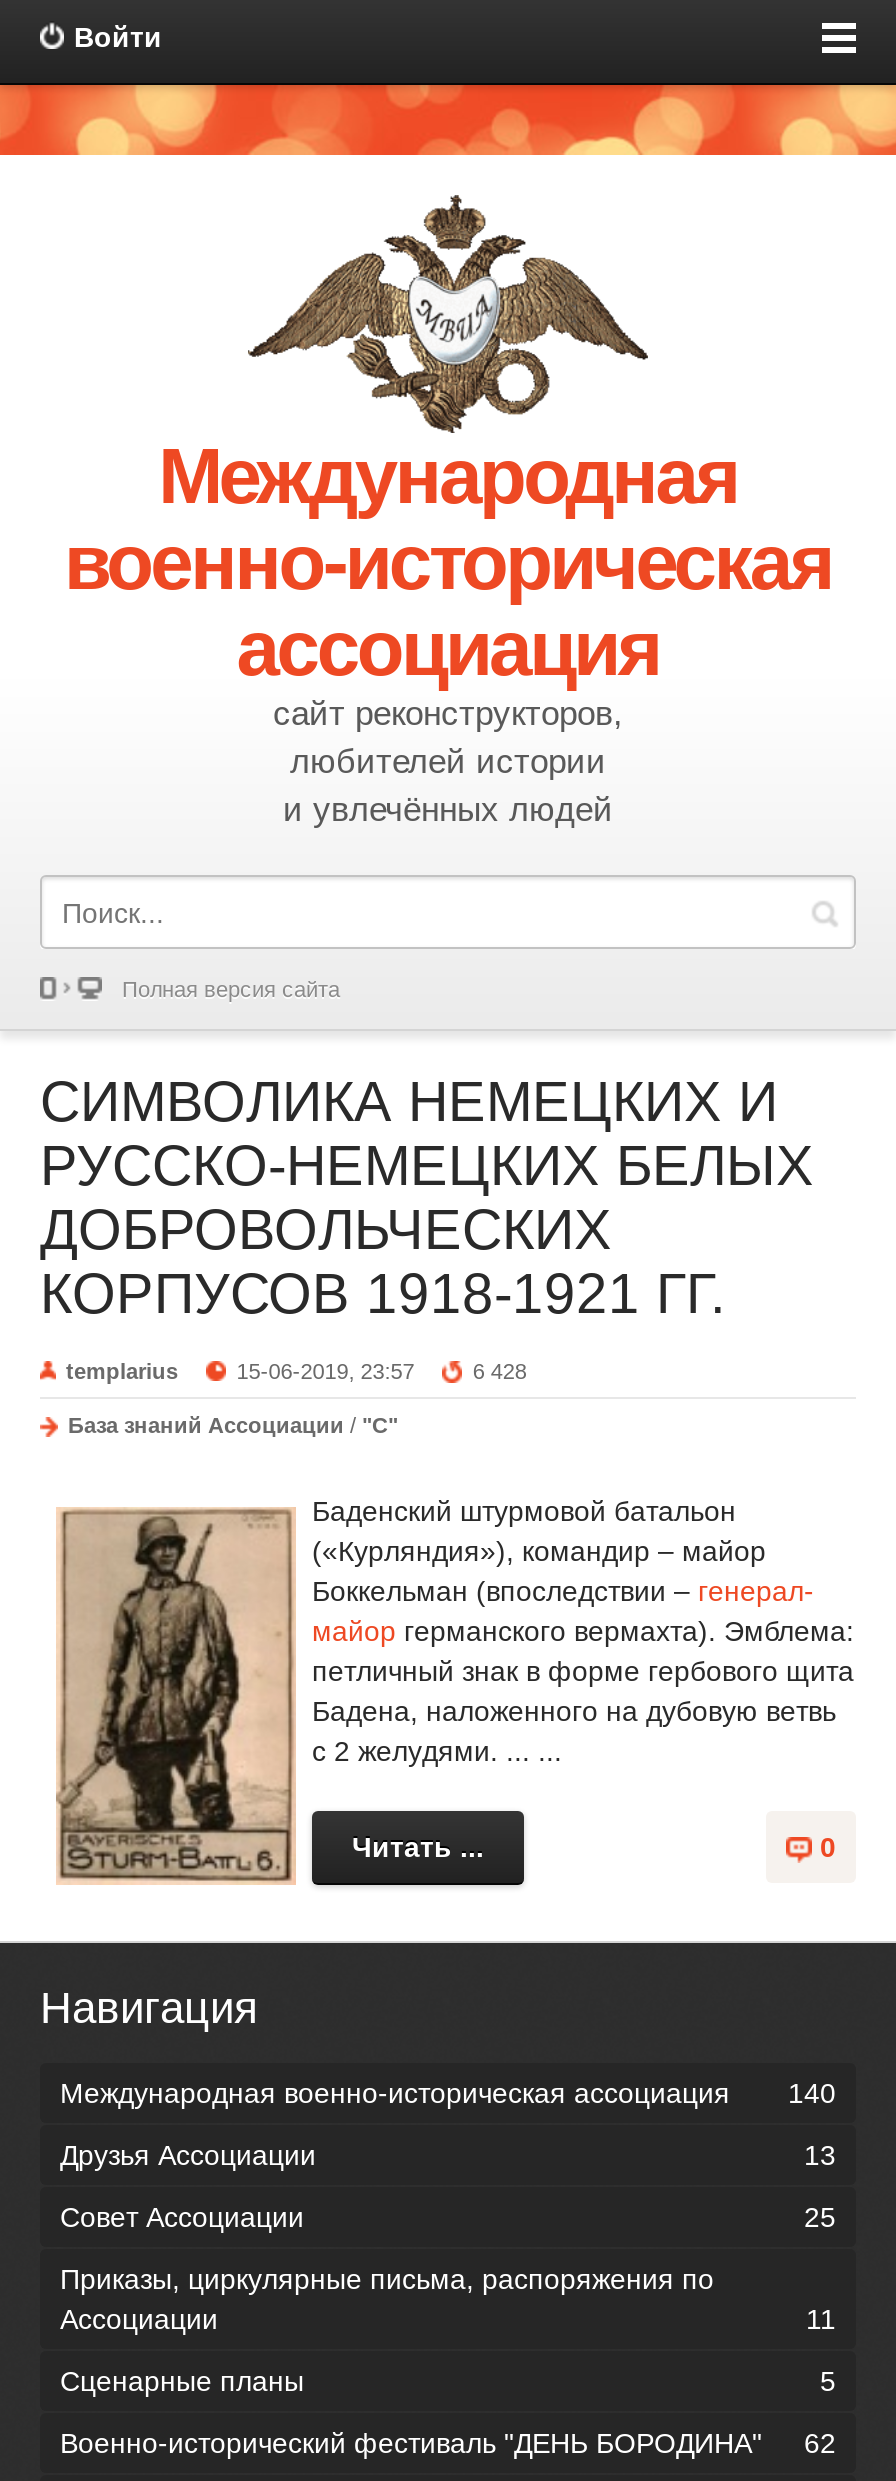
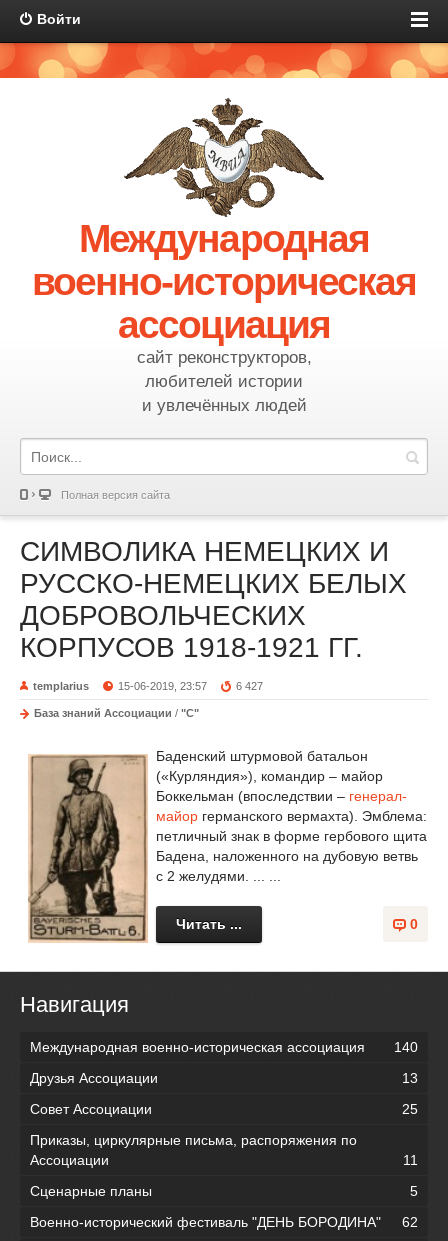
- 6 428
+ 6 427
